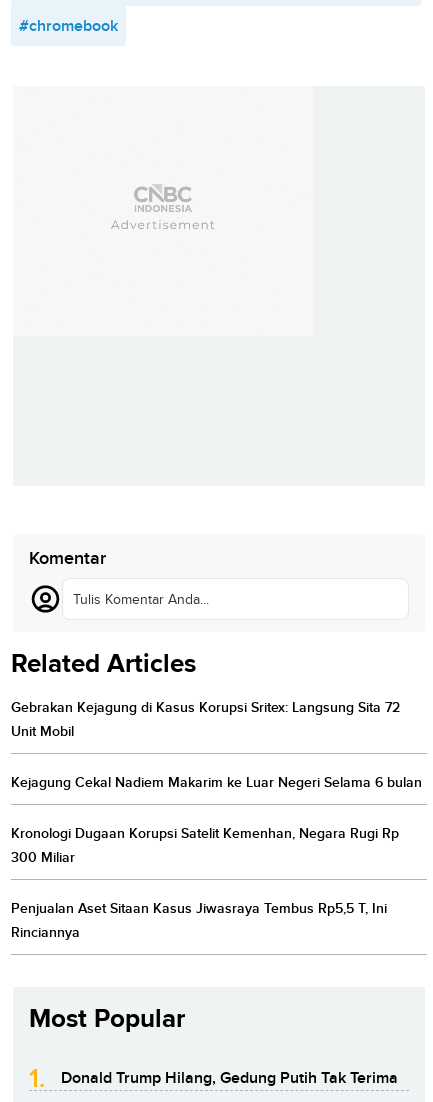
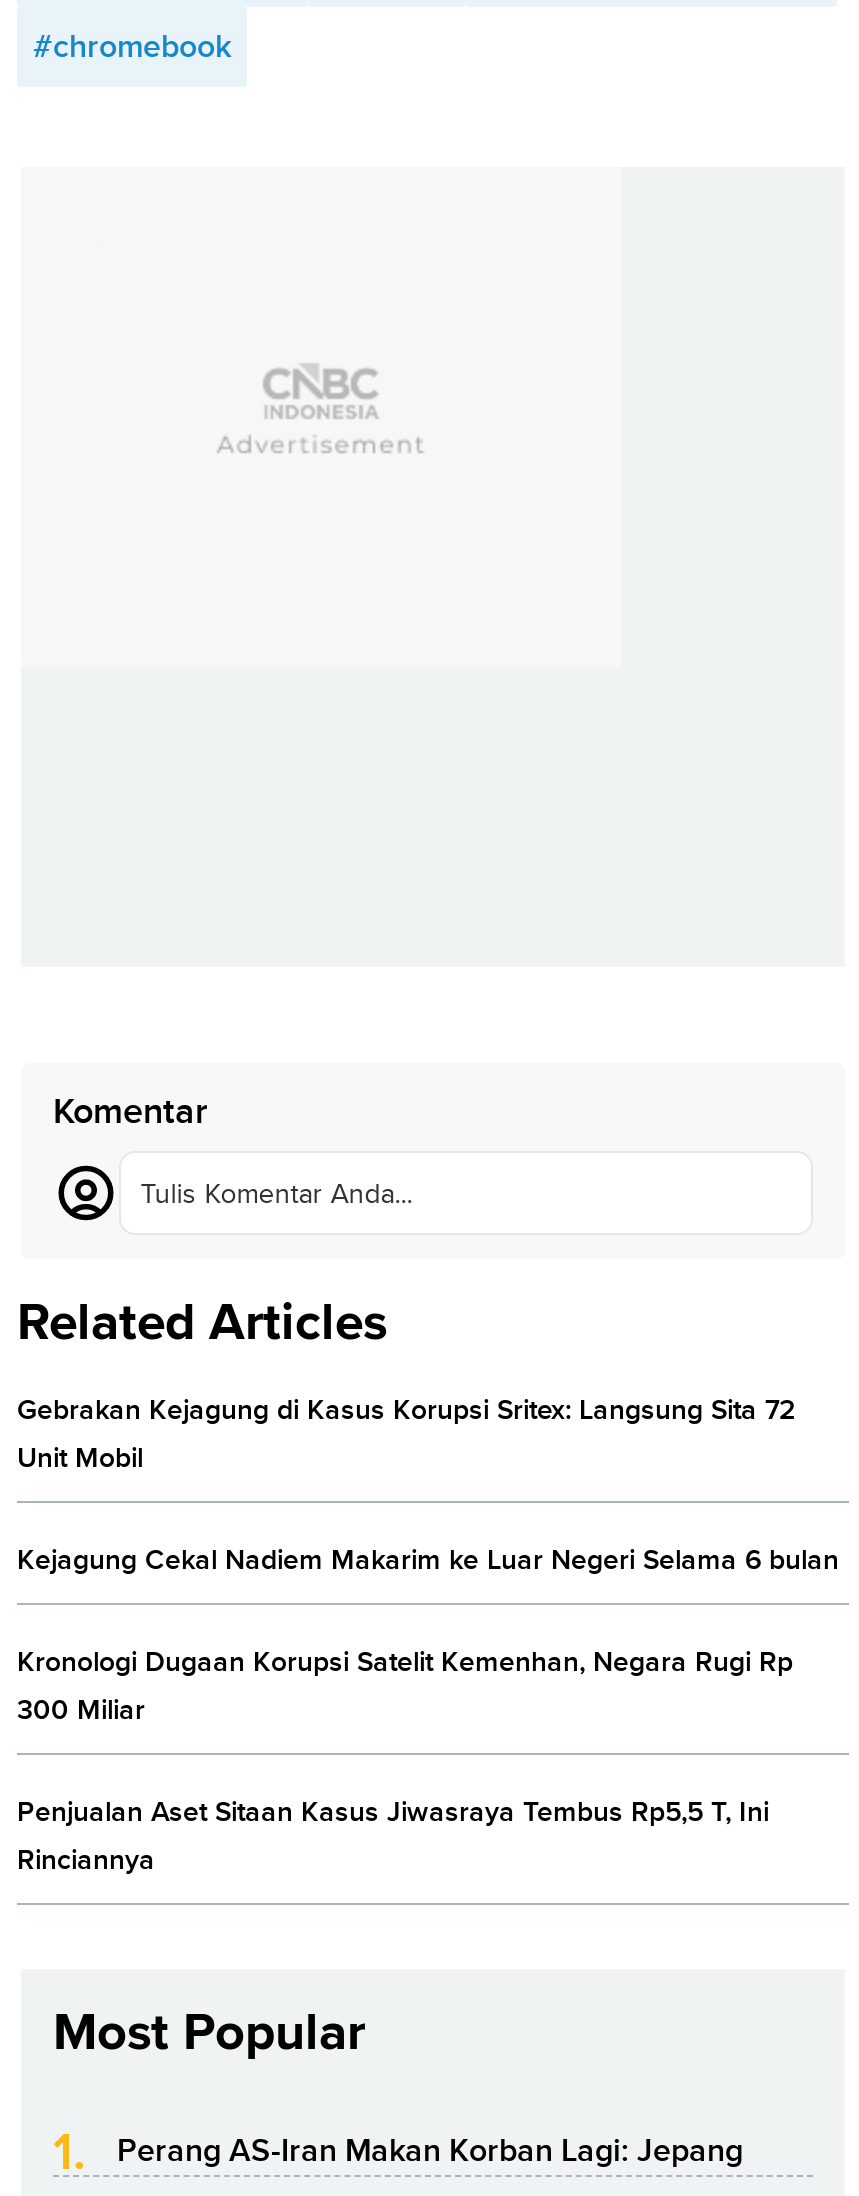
- Donald Trump Hilang, Gedung Putih Tak Terima
+ Perang AS-Iran Makan Korban Lagi: Jepang
